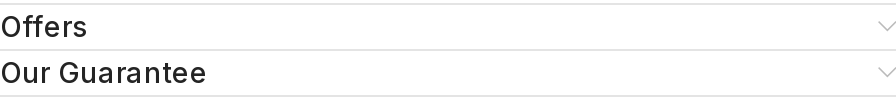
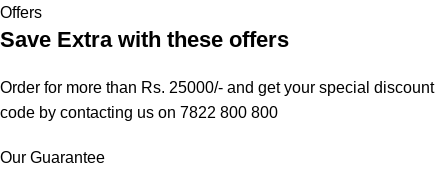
+ Save Extra with these offers
+ Order for more than Rs. 25000/- and get your special discount
+ code by contacting us on 7822 800 800
